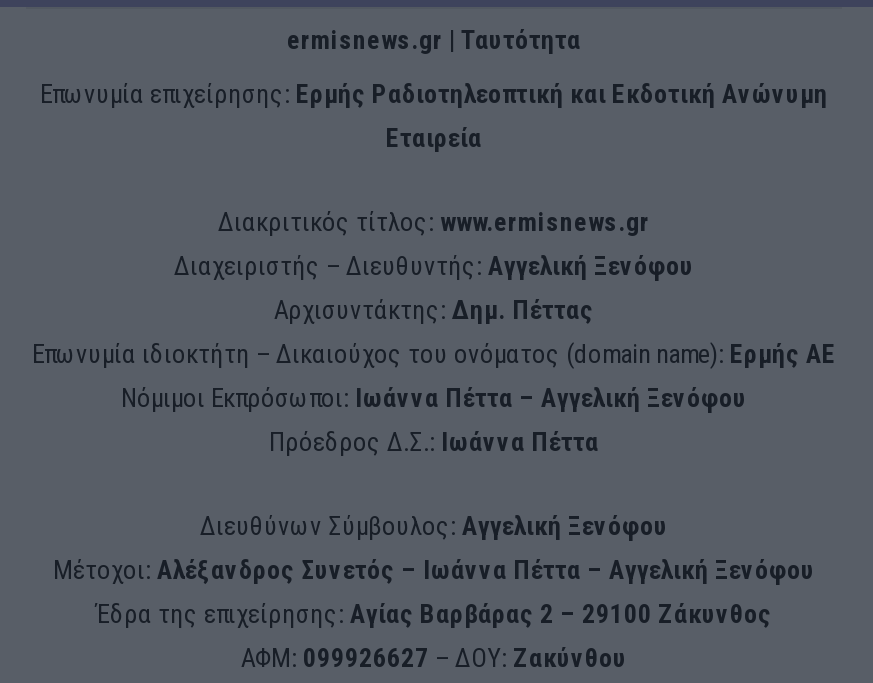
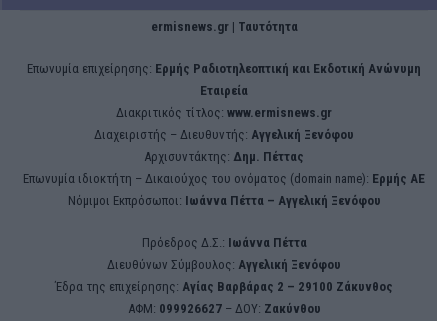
- Μέτοχοι: Αλέξανδρος Συνετός – Iωάννα Πέττα – Αγγελική Ξενόφου
